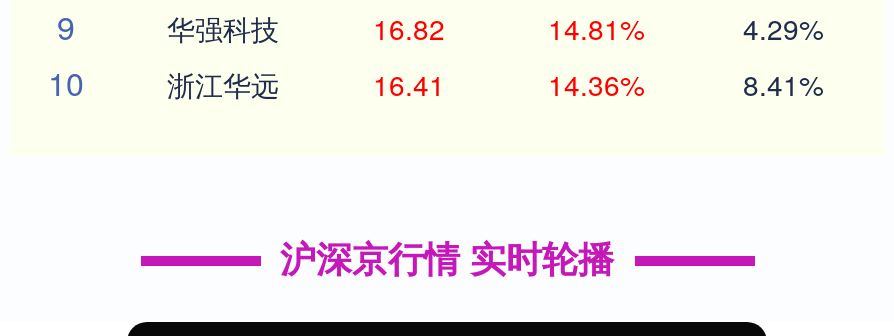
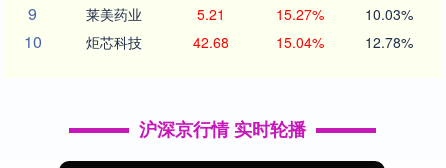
- 华强科技
- 16.82
- 14.81%
- 4.29%
+ 莱美药业
+ 5.21
+ 15.27%
+ 10.03%

- 浙江华远
- 16.41
- 14.36%
- 8.41%
+ 炬芯科技
+ 42.68
+ 15.04%
+ 12.78%
